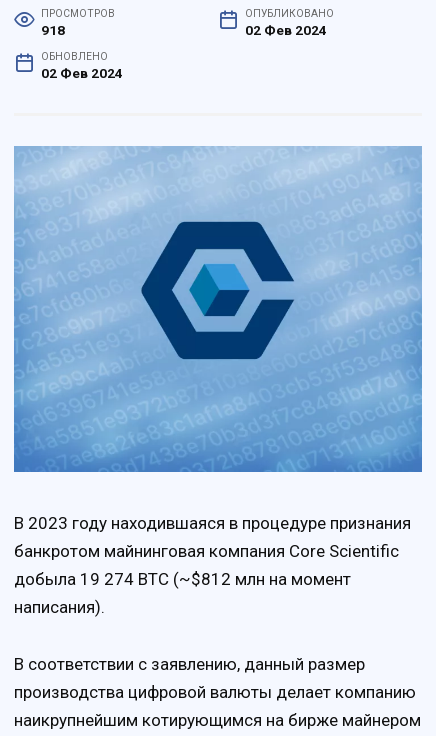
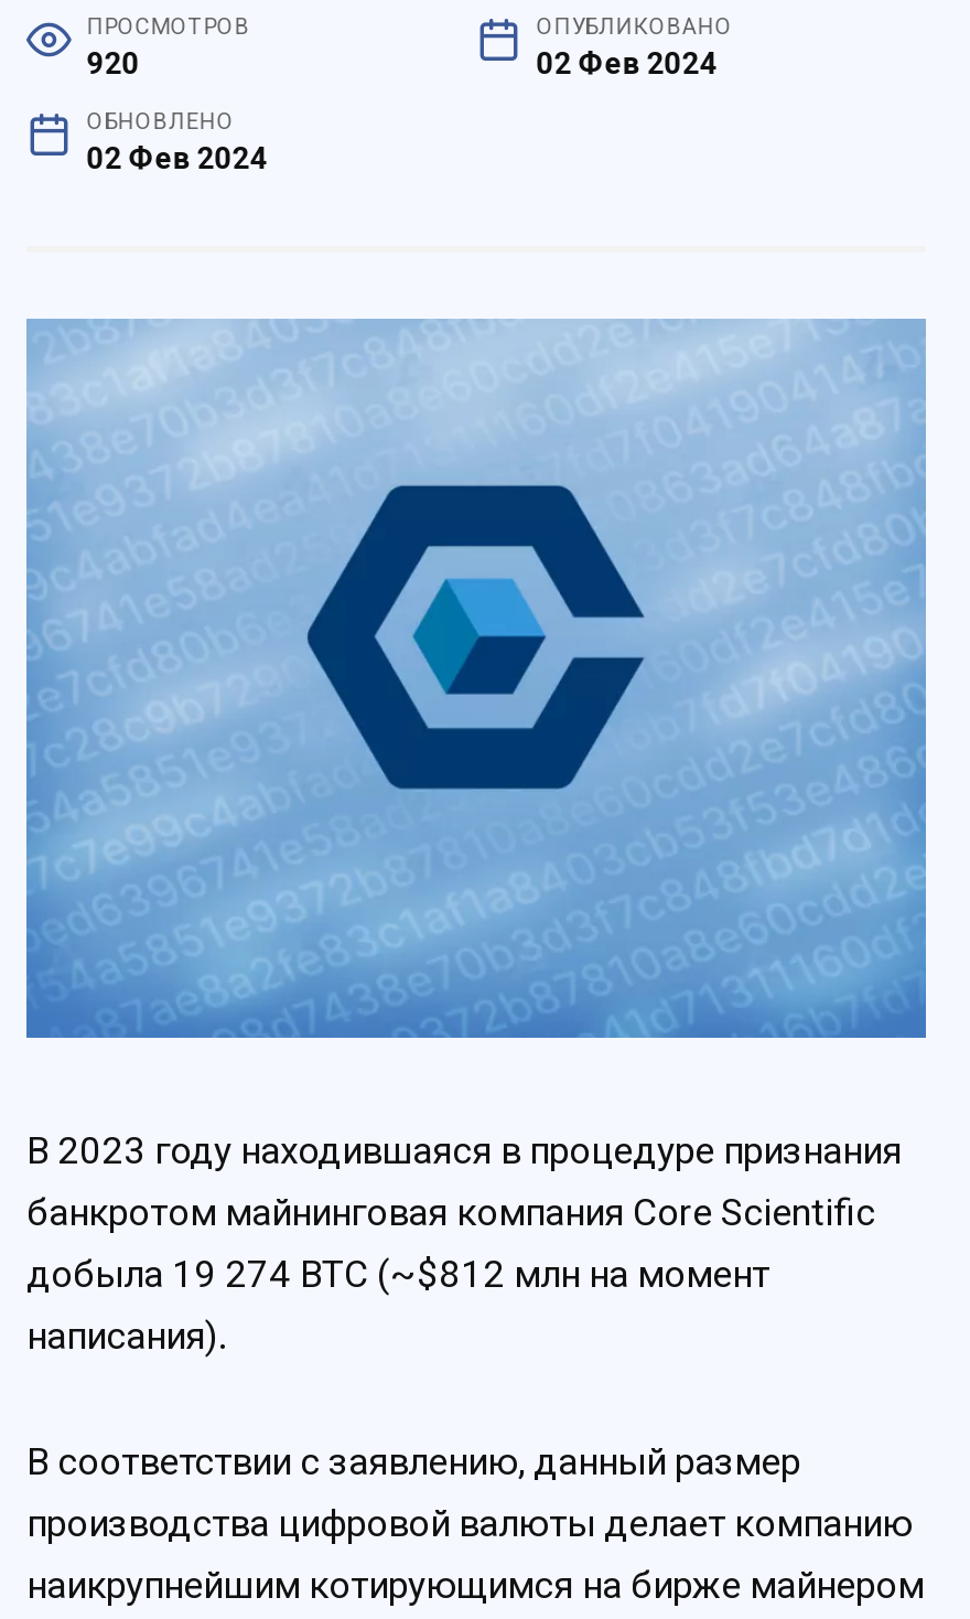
- 918
+ 920
